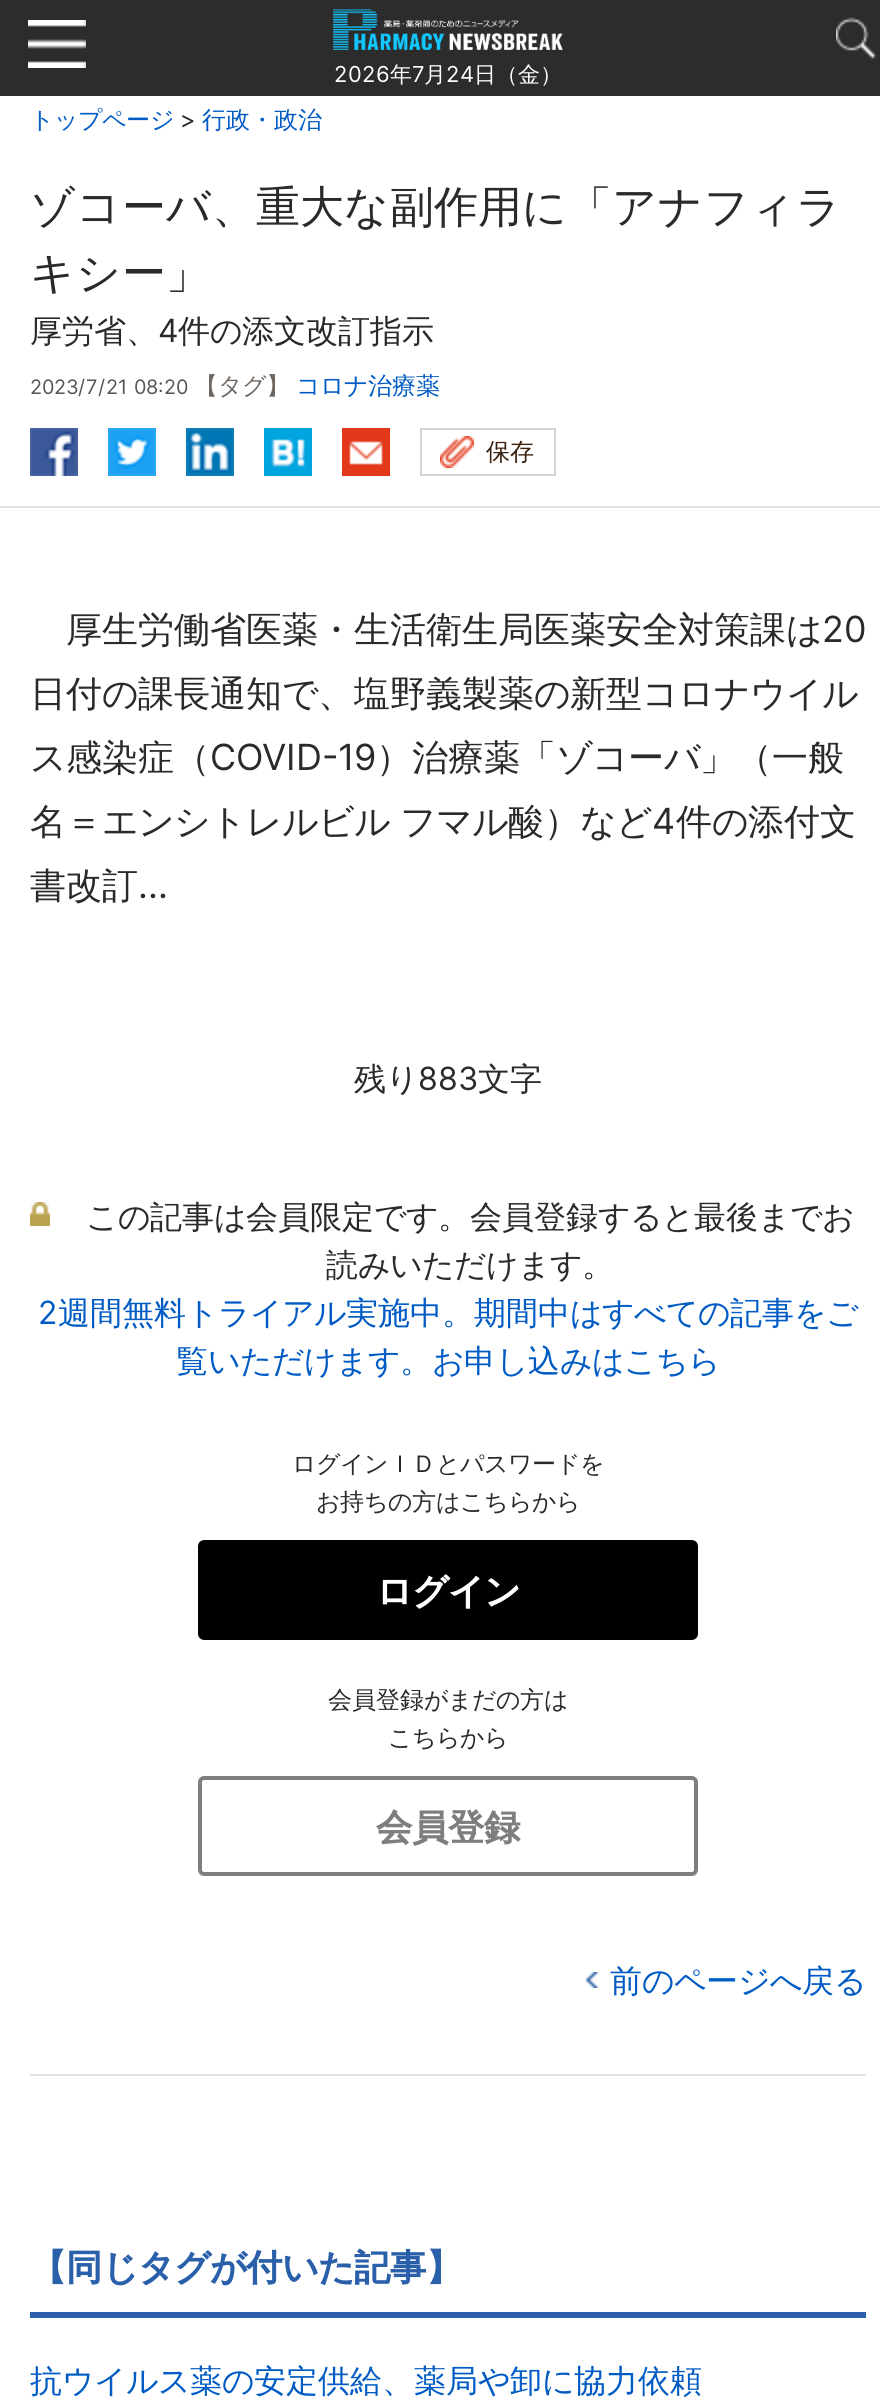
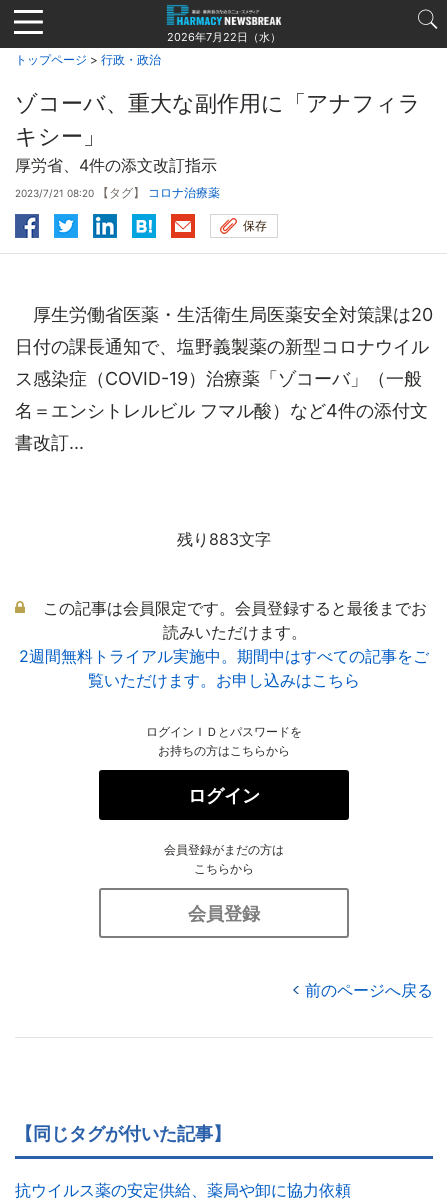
- 2026年7月24日（金）
+ 2026年7月22日（水）
